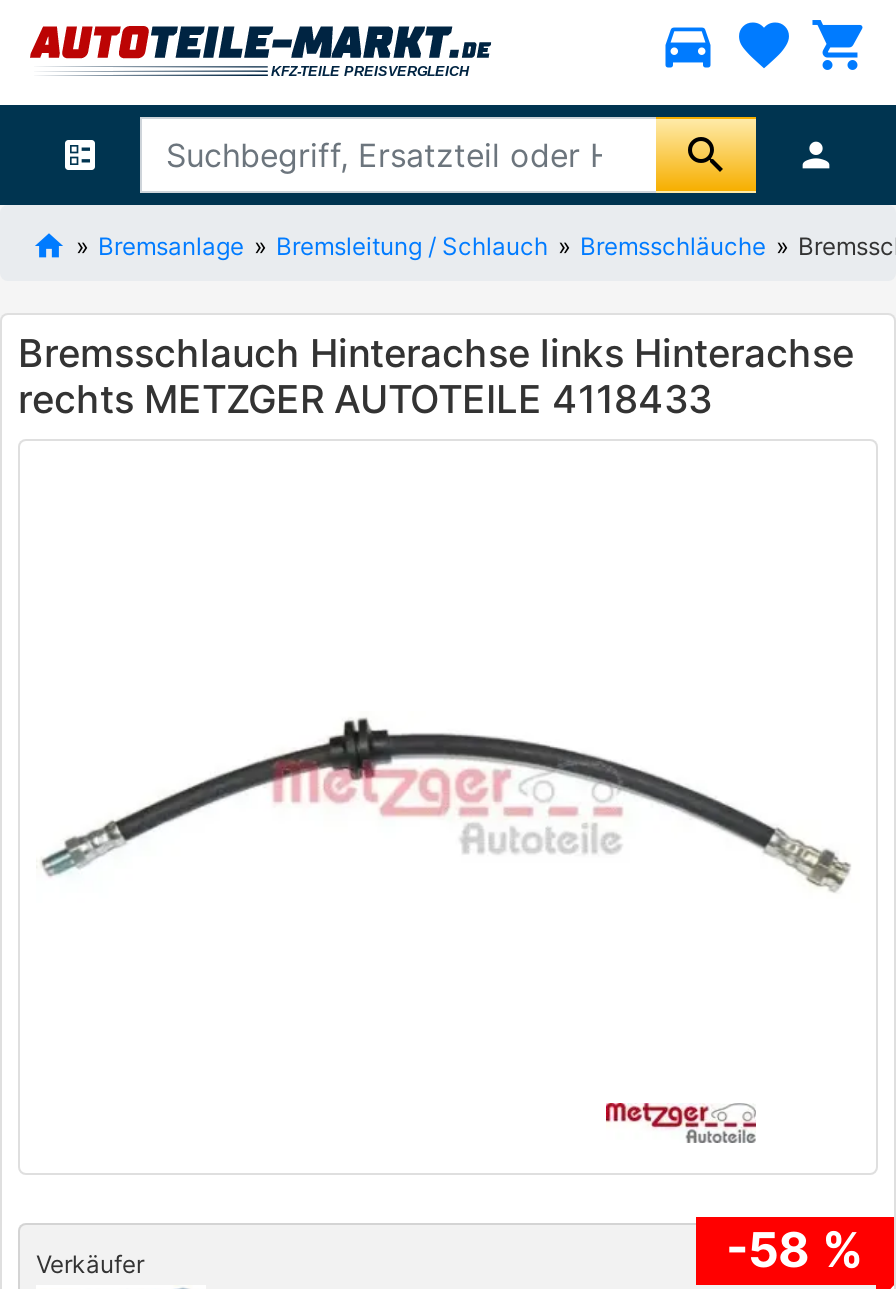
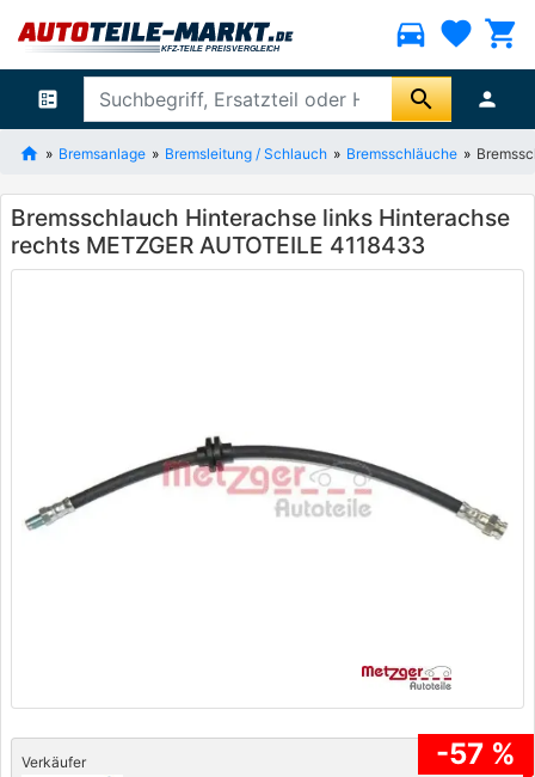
- -58 %
+ -57 %
